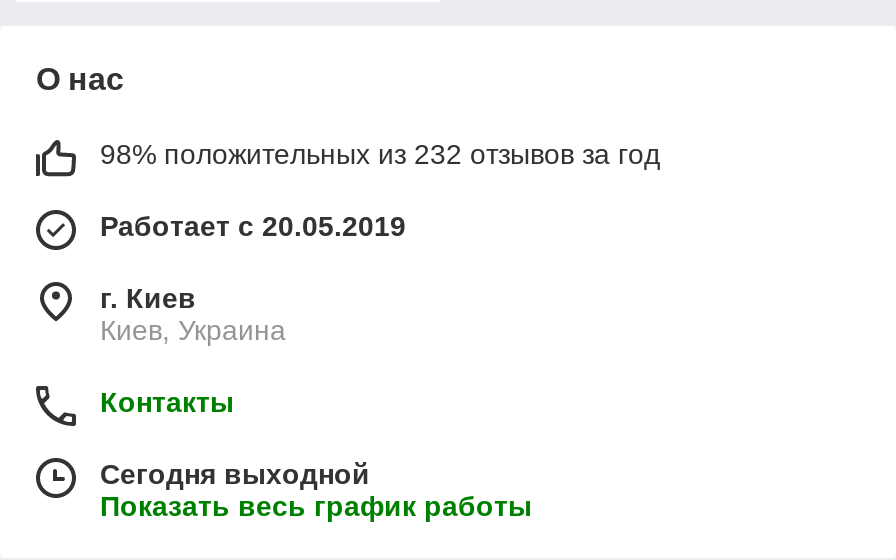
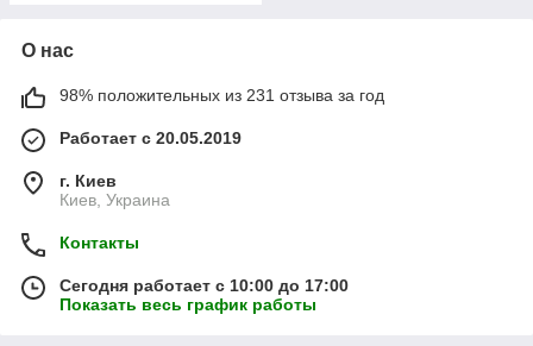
- 98% положительных из 232 отзывов за год
+ 98% положительных из 231 отзыва за год

- Сегодня выходной
+ Сегодня работает с 10:00 до 17:00
